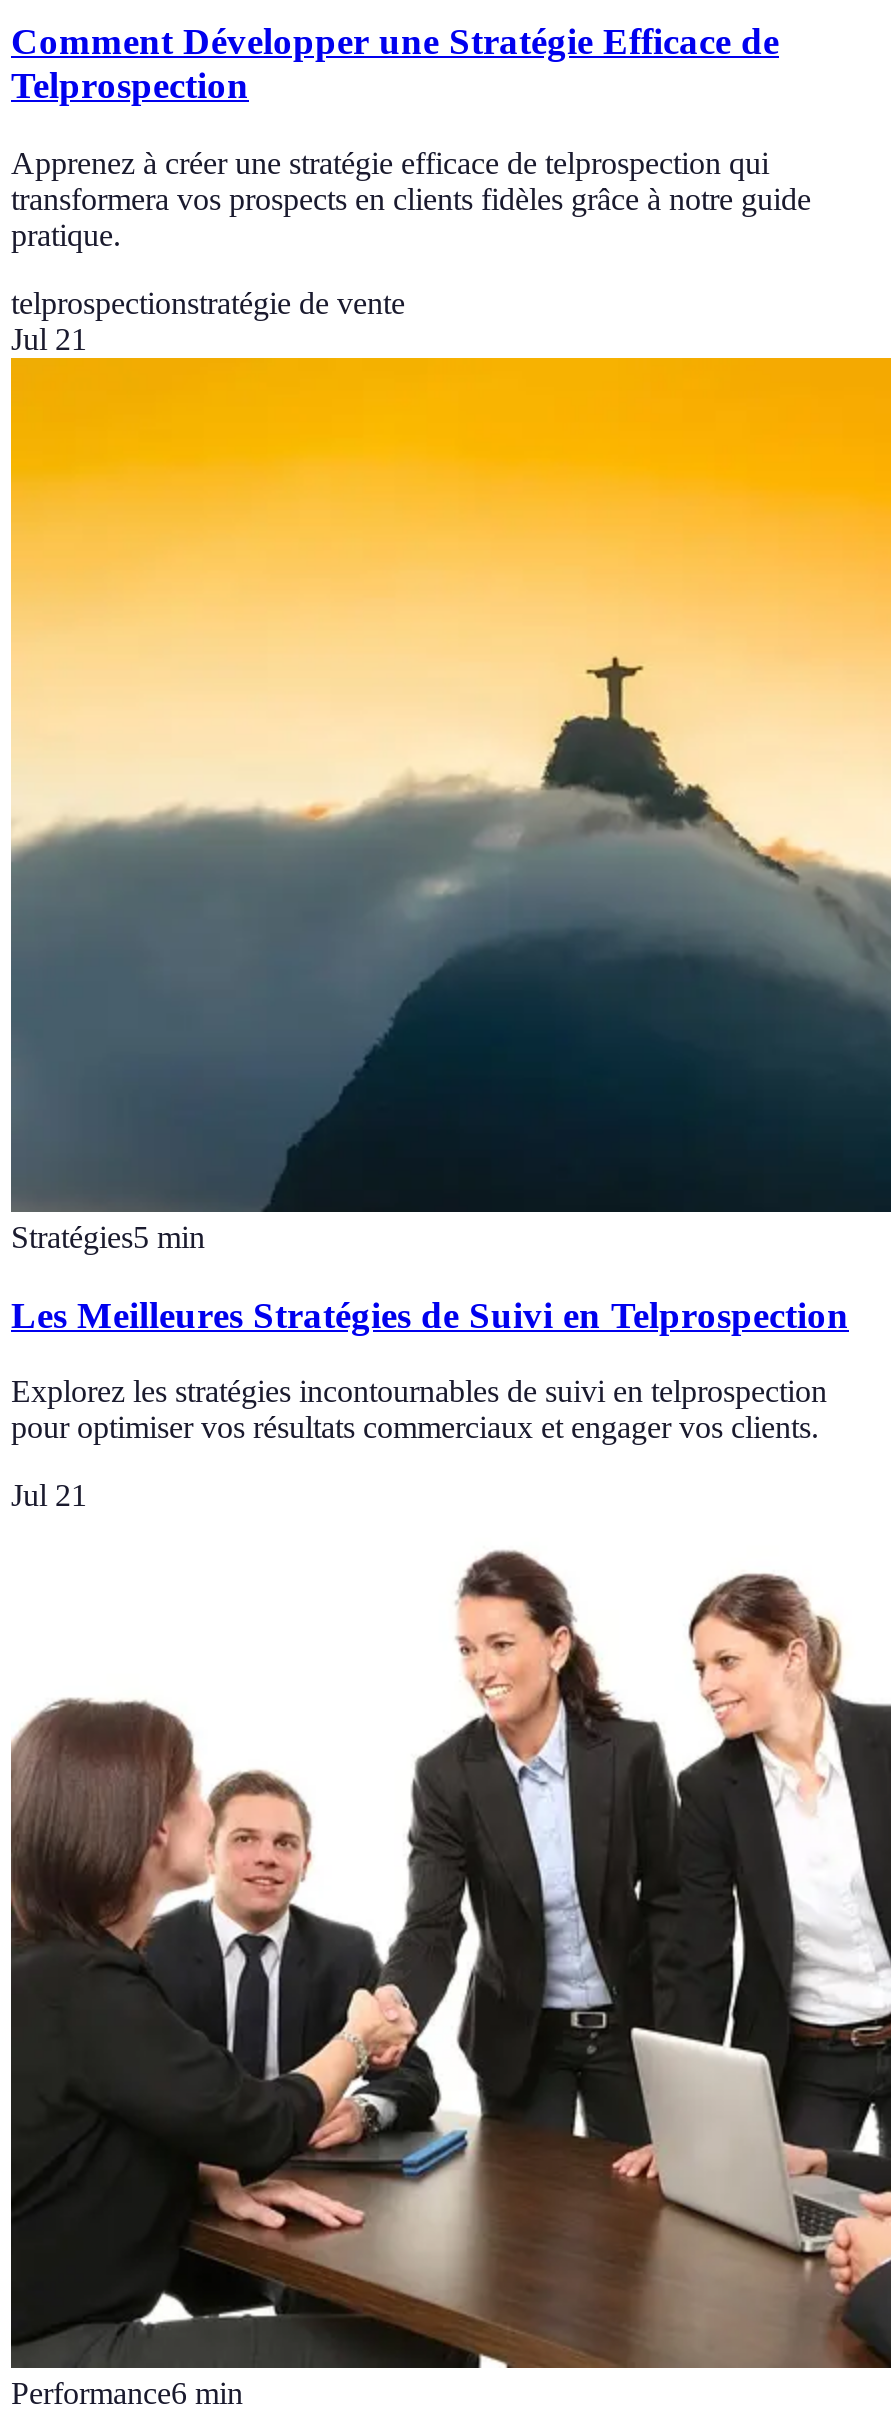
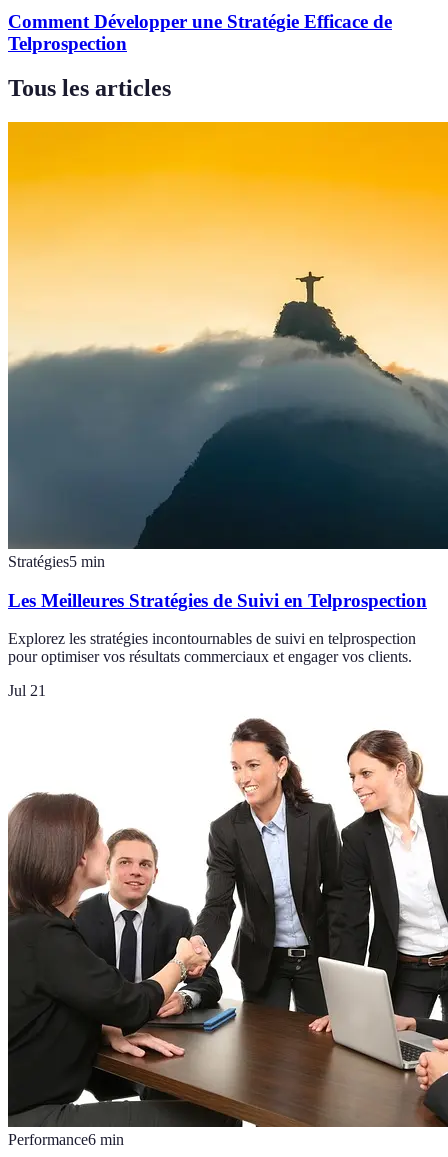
- Apprenez à créer une stratégie efficace de telprospection qui
- transformera vos prospects en clients fidèles grâce à notre guide
- pratique.
- telprospectionstratégie de vente
- Jul 21
+ Tous les articles
